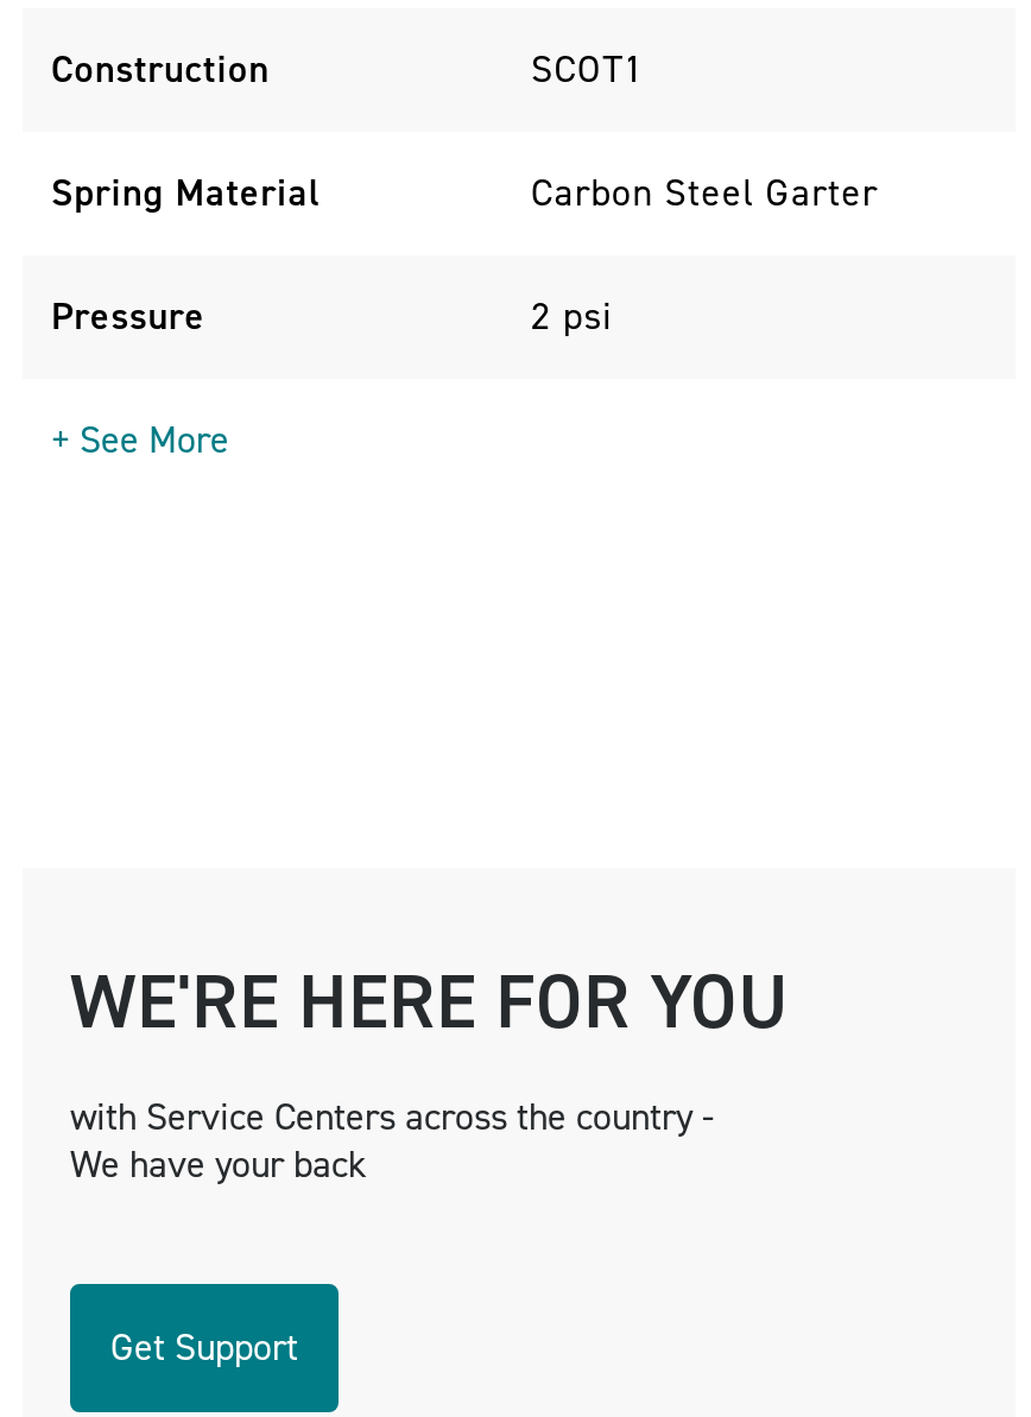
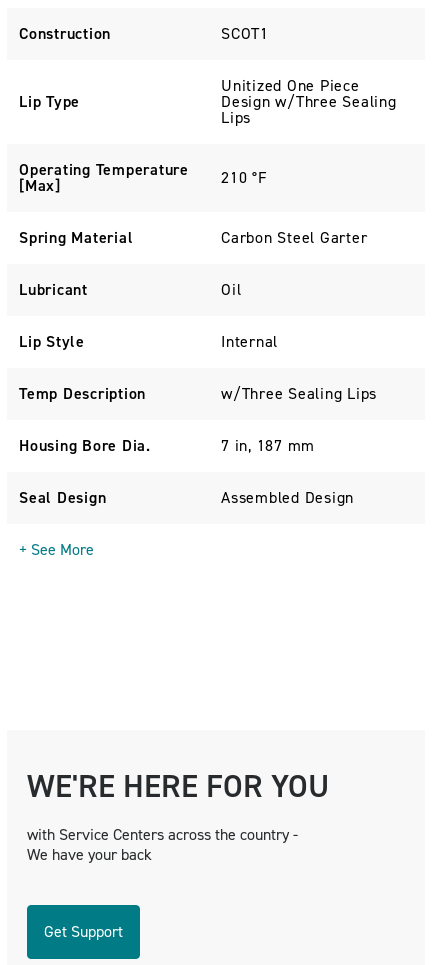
+ Lip Type

+ Unitized One Piece
+ Design w/Three Sealing
+ Lips
+ Operating Temperature
+ [Max]
+ 210 °F

- Pressure
- 2 psi
+ Lubricant
+ Oil
+ Lip Style
+ Internal
+ Temp Description
+ w/Three Sealing Lips
+ Housing Bore Dia.
+ 7 in, 187 mm
+ Seal Design
+ Assembled Design
